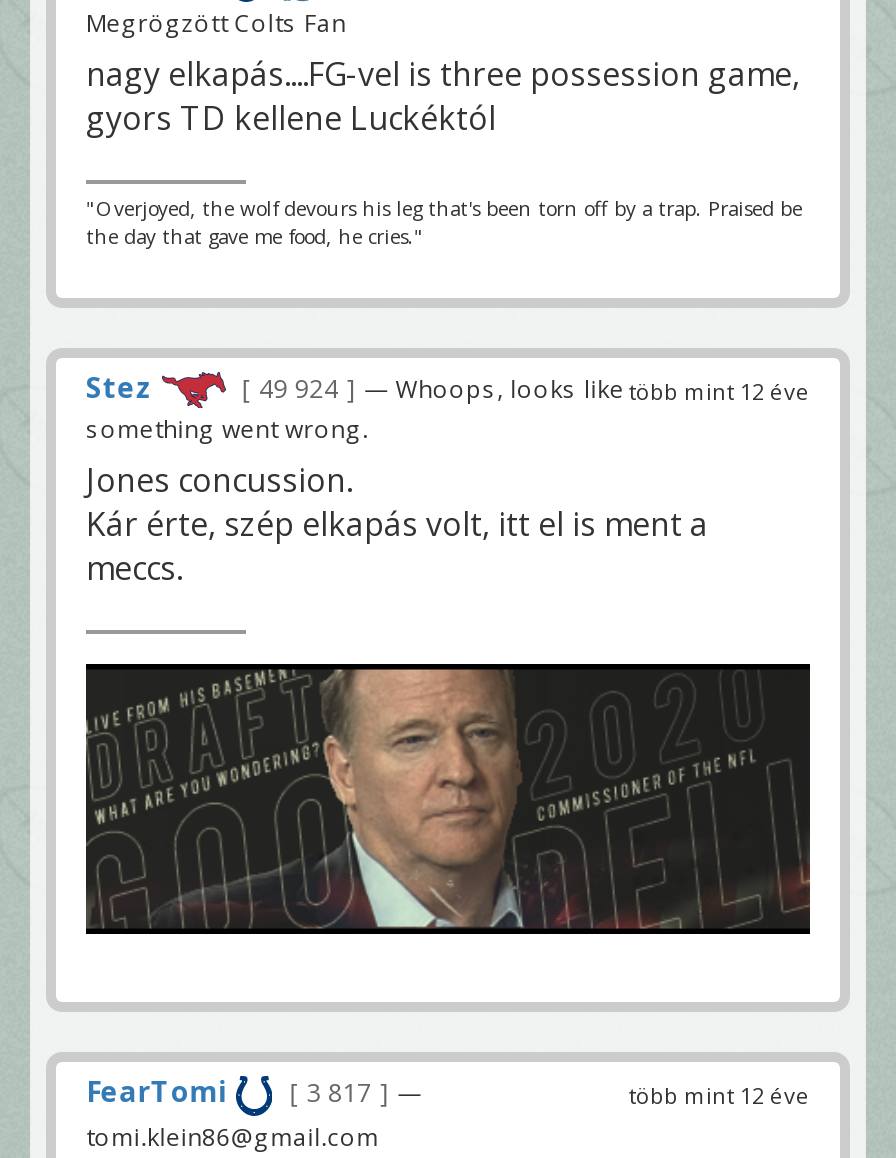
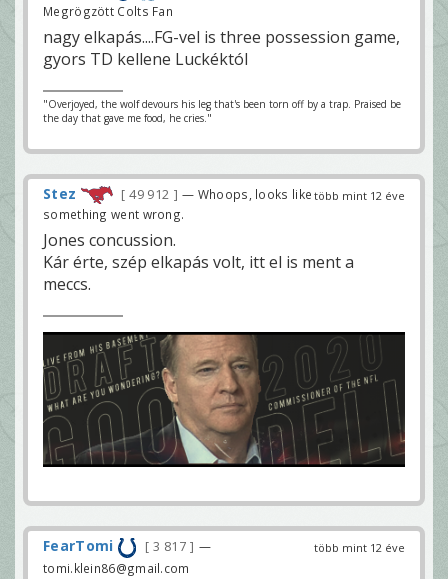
- 49 924 — Whoops, looks like több mint 12 éve
+ 49 912 — Whoops, looks like több mint 12 éve
